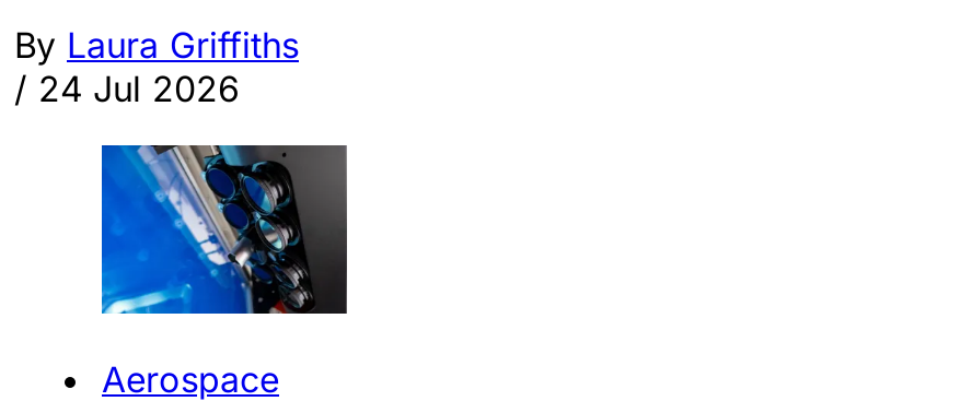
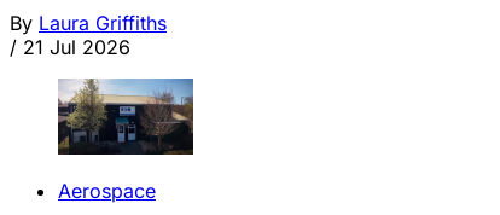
- / 24 Jul 2026
+ / 21 Jul 2026

- [image]
+ [image]
